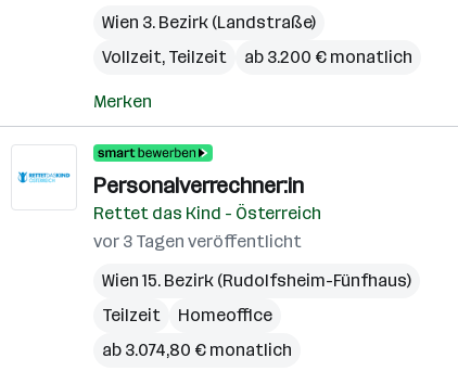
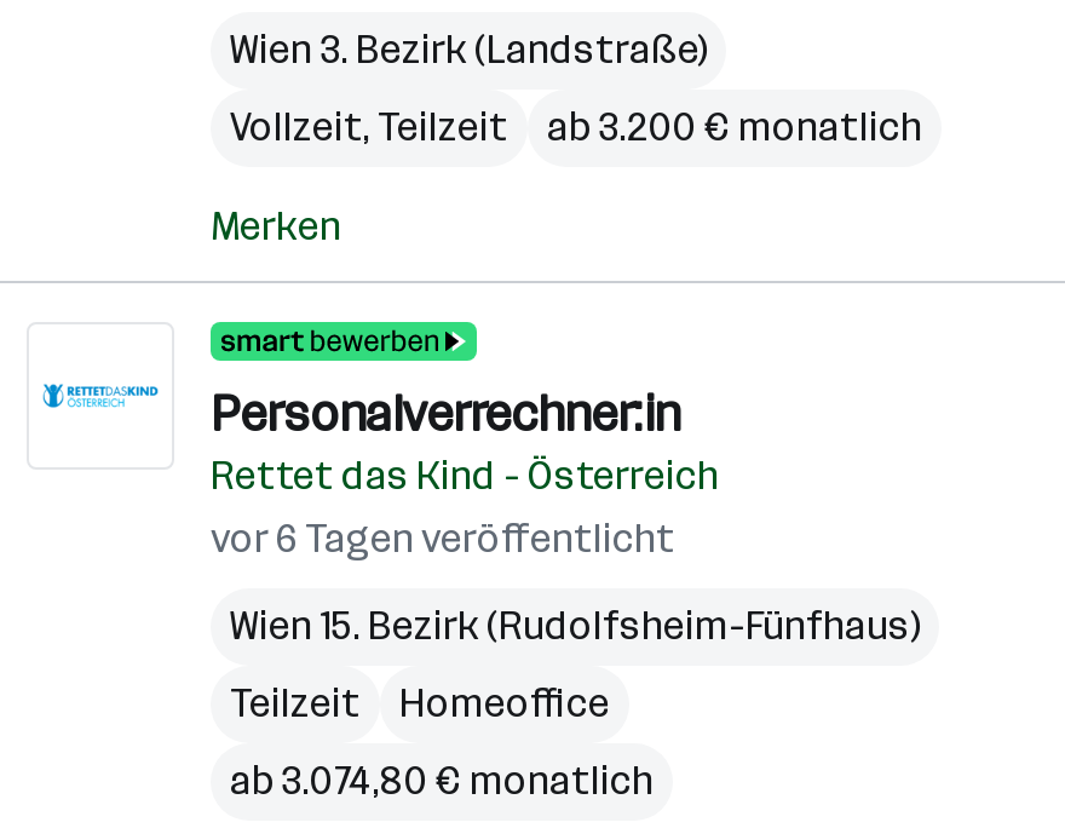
- vor 3 Tagen veröffentlicht
+ vor 6 Tagen veröffentlicht
